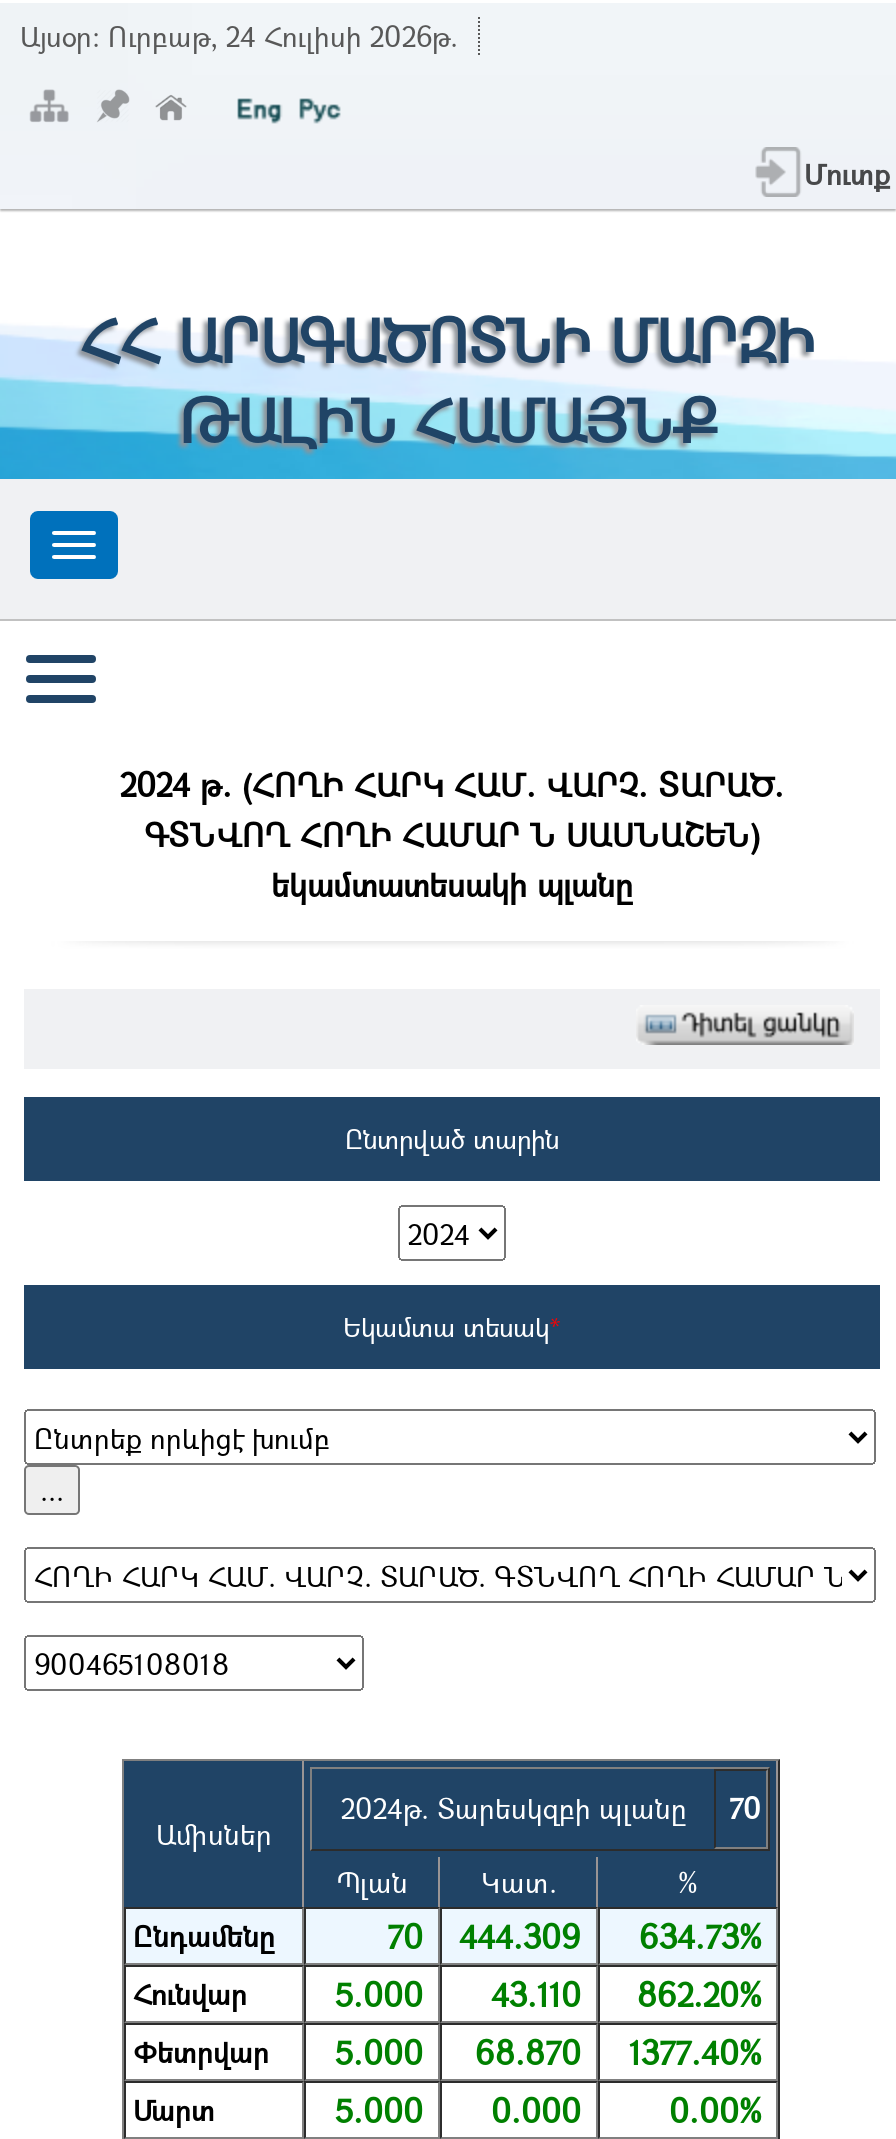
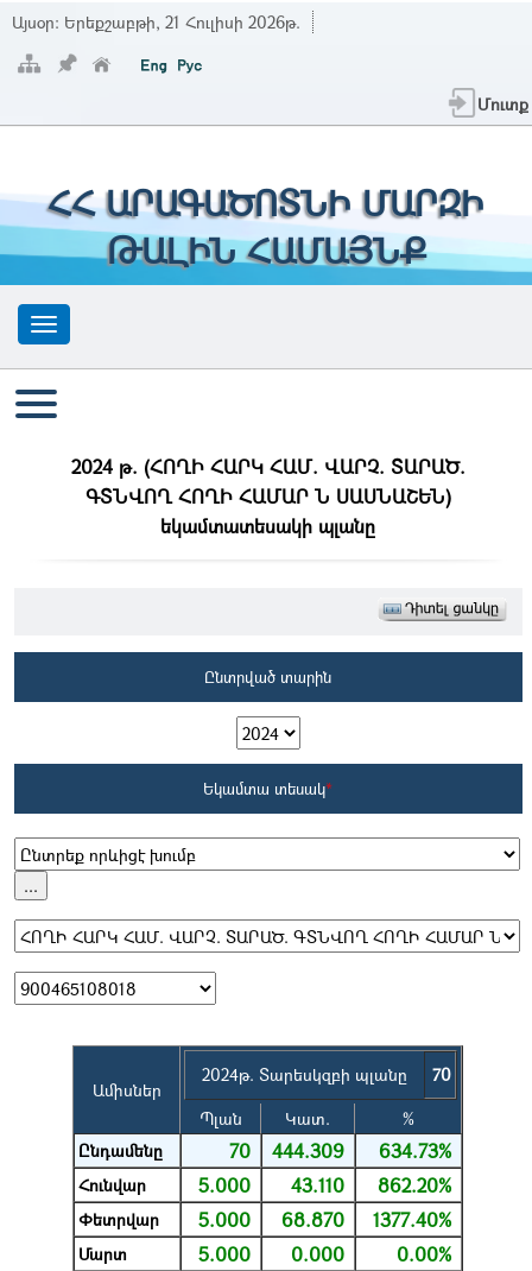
- Այսօր: Ուրբաթ, 24 Հուլիսի 2026թ.
+ Այսօր: Երեքշաբթի, 21 Հուլիսի 2026թ.
